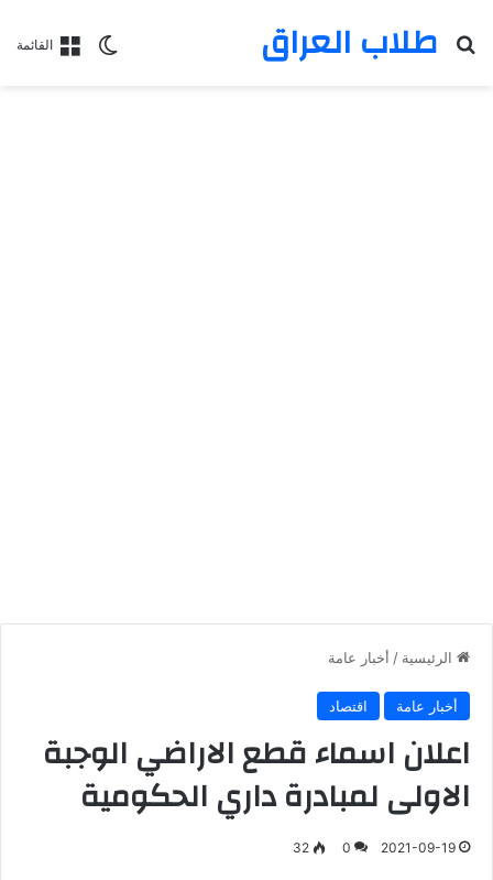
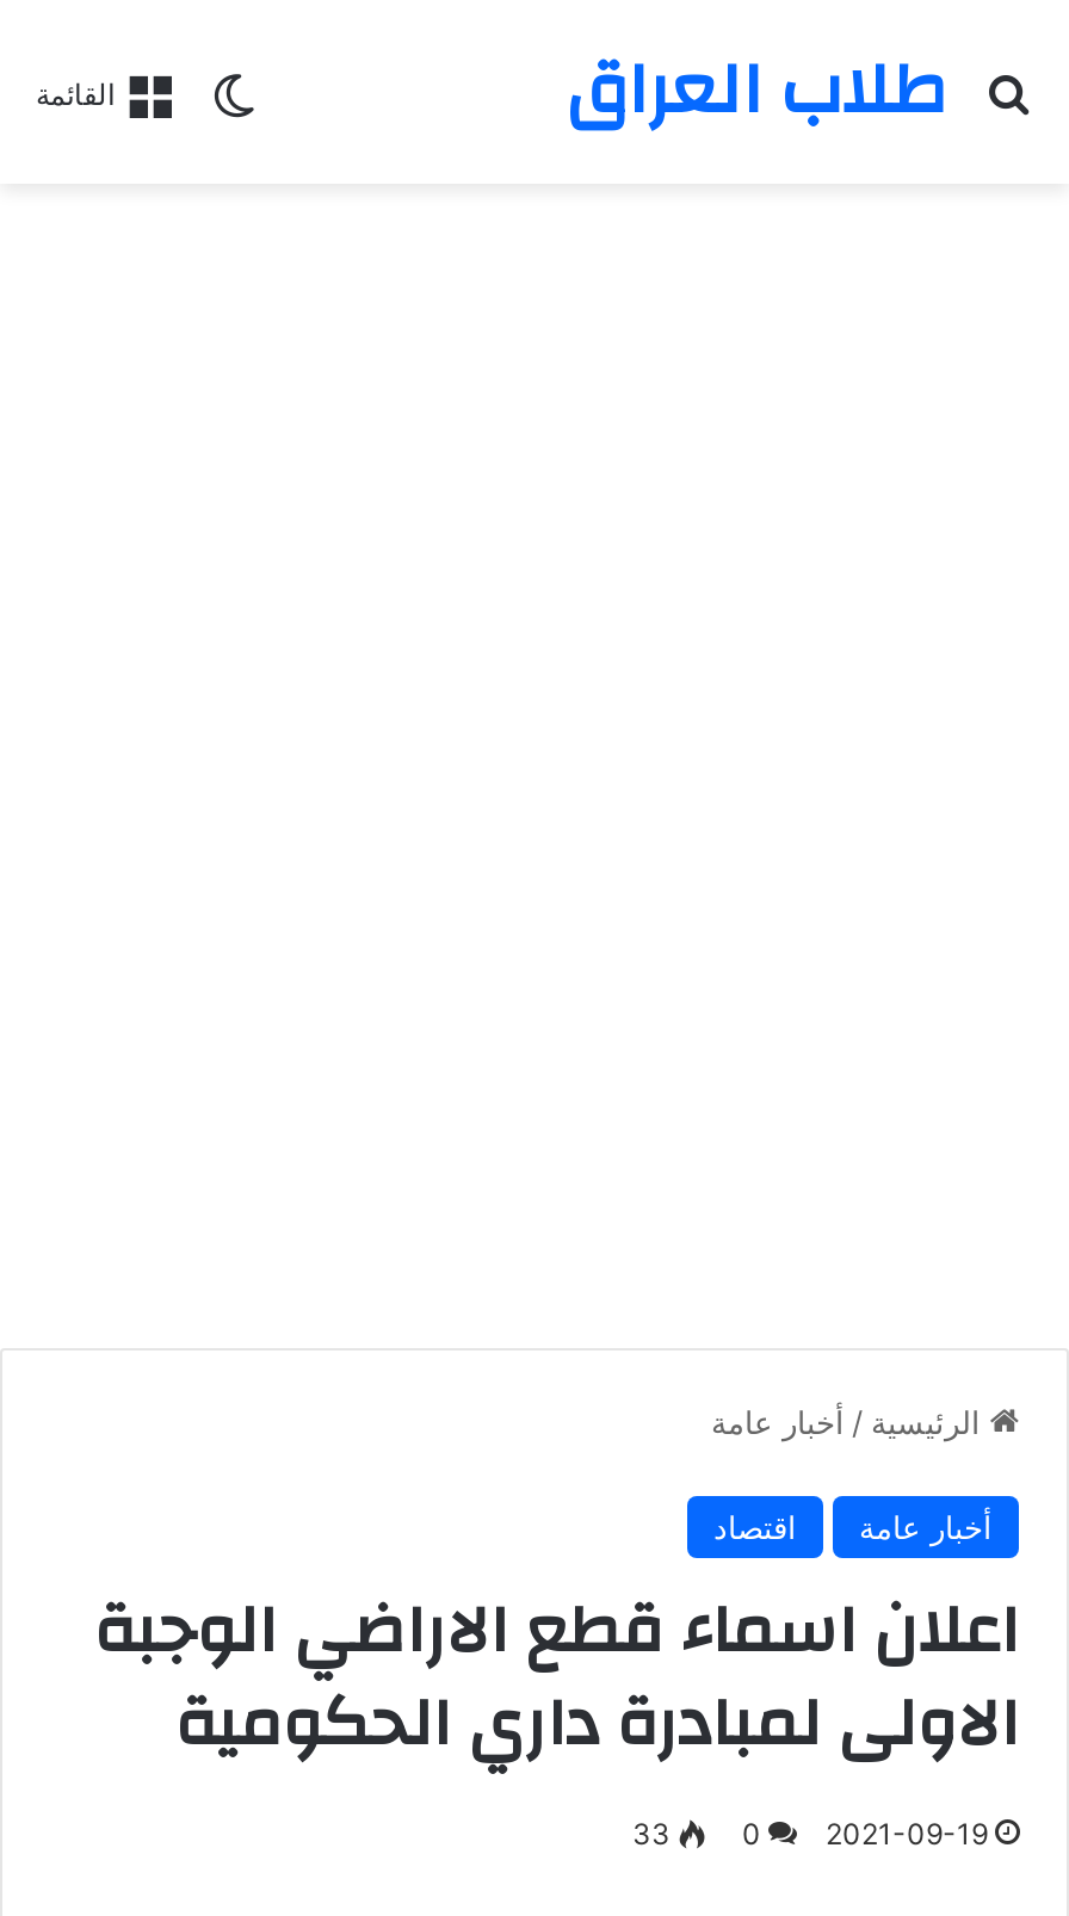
- 32 0 2021-09-19
+ 33 0 2021-09-19
